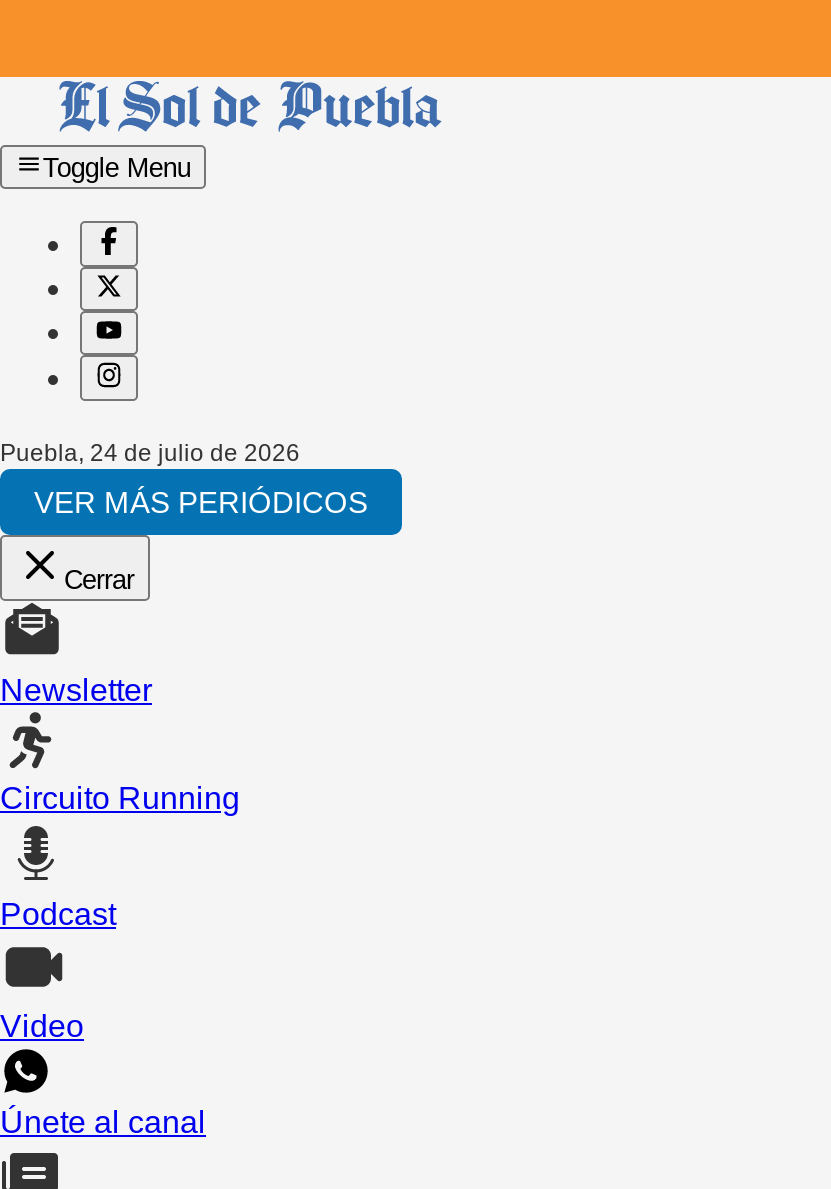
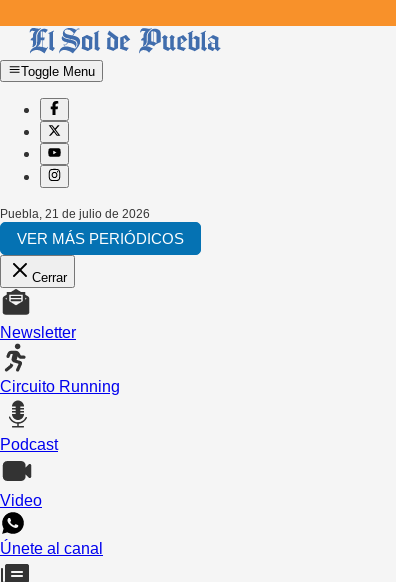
- Puebla, 24 de julio de 2026
+ Puebla, 21 de julio de 2026
